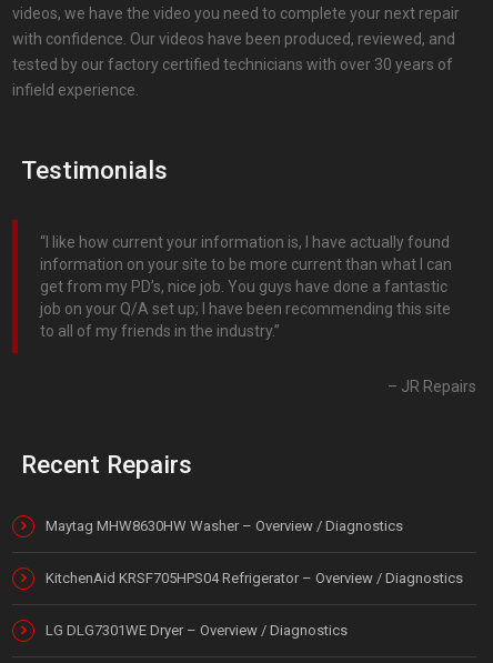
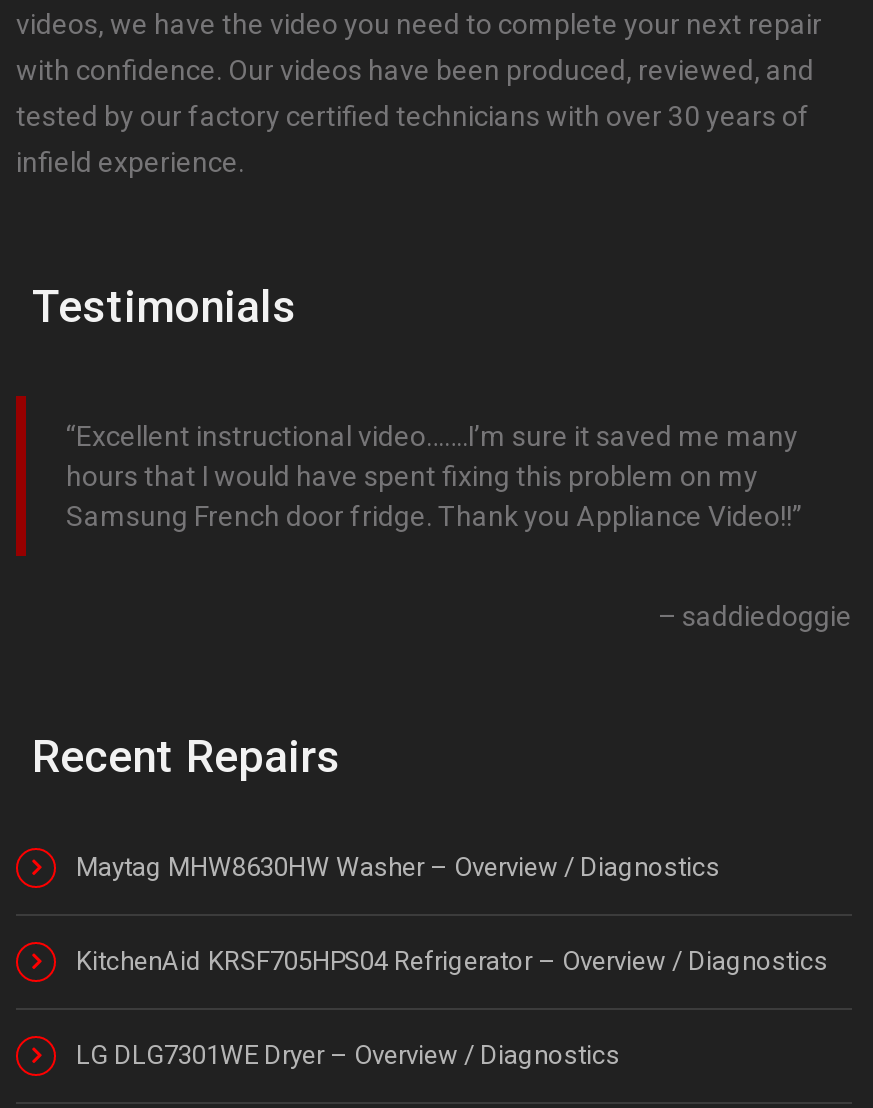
- I like how current your information is, I have actually found
- information on your site to be more current than what I can
- get from my PD’s, nice job. You guys have done a fantastic
- job on your Q/A set up; I have been recommending this site
- to all of my friends in the industry.
+ Excellent instructional video…….I’m sure it saved me many
+ hours that I would have spent fixing this problem on my
+ Samsung French door fridge. Thank you Appliance Video!!

- JR Repairs
+ saddiedoggie
